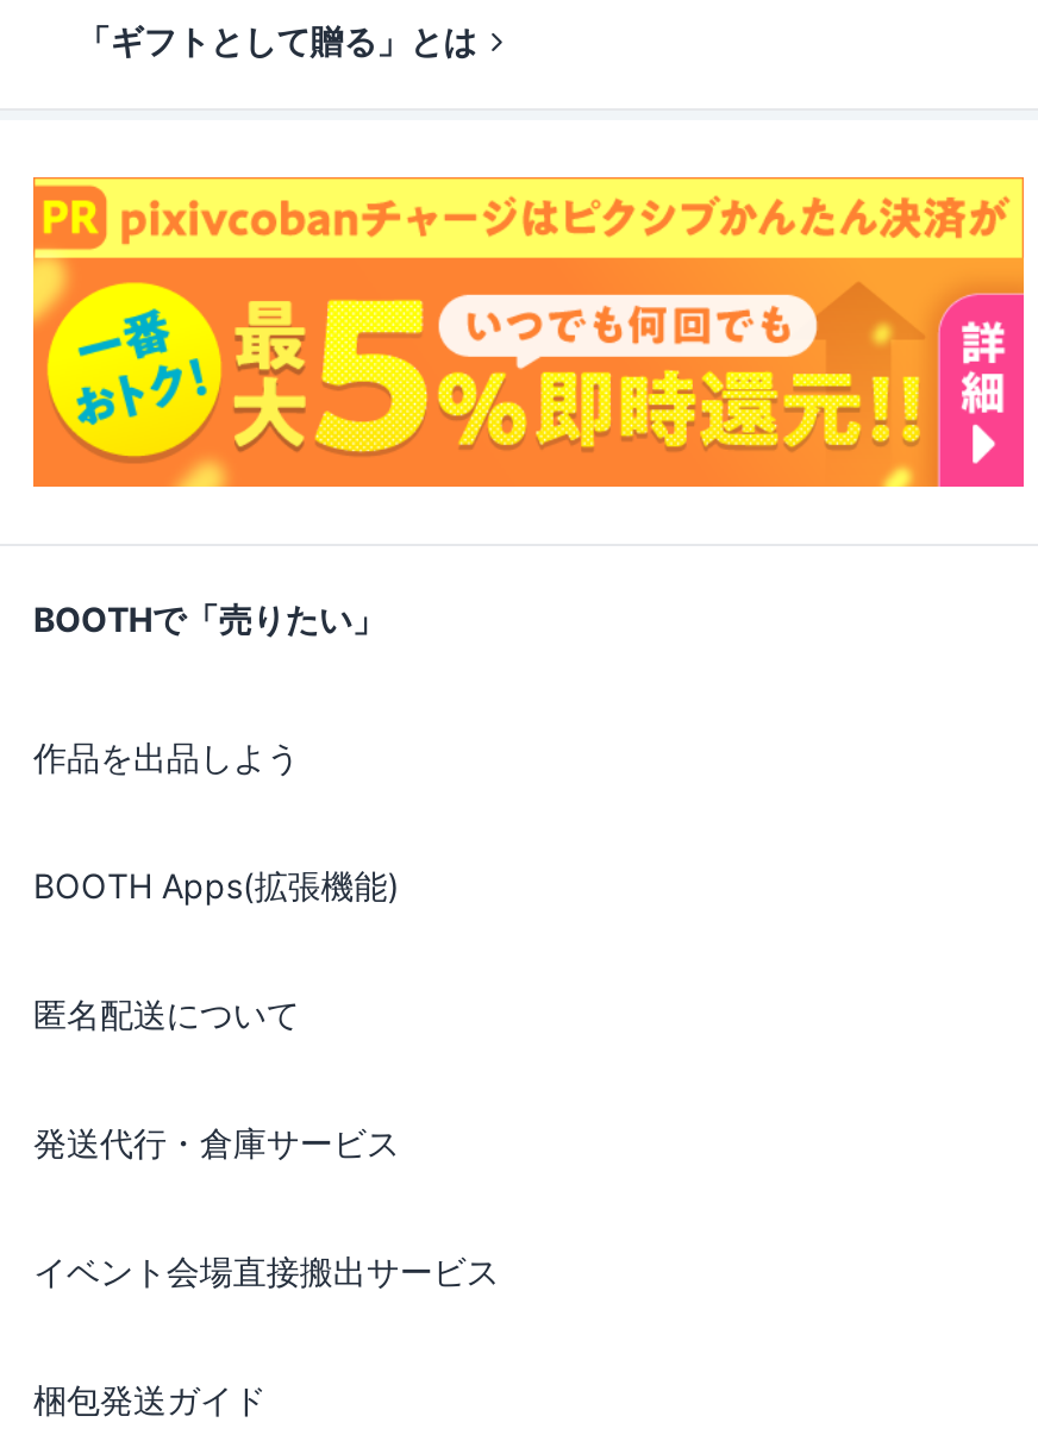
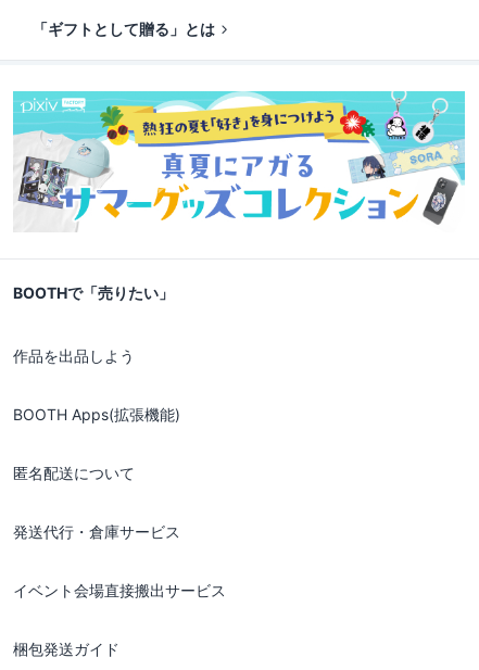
- [image]
+ [image]
